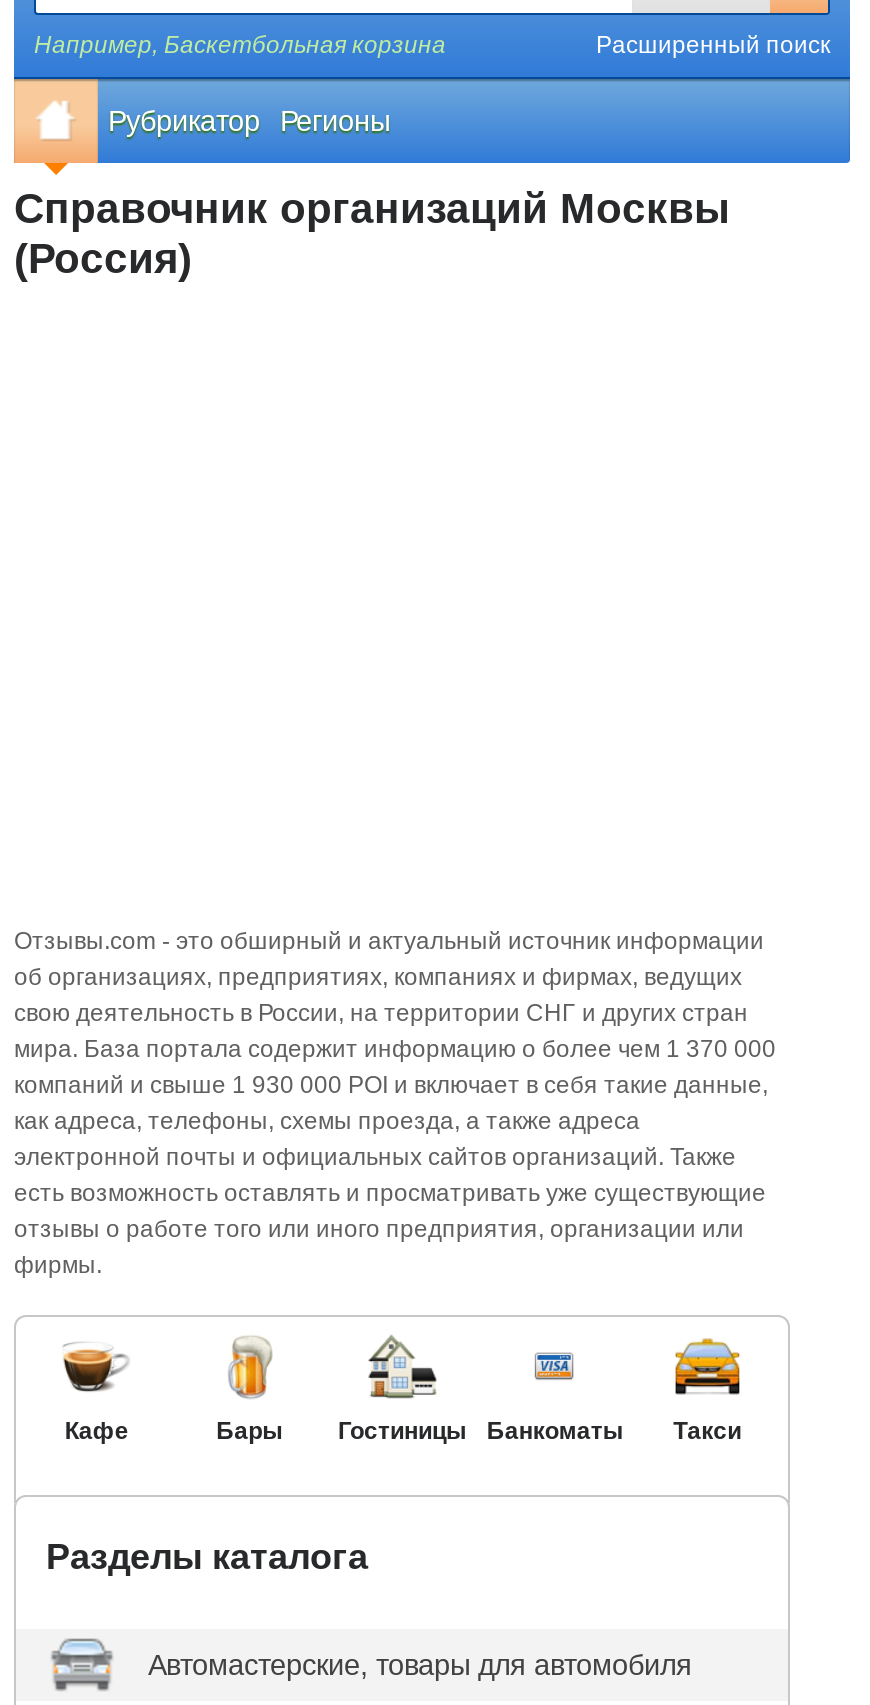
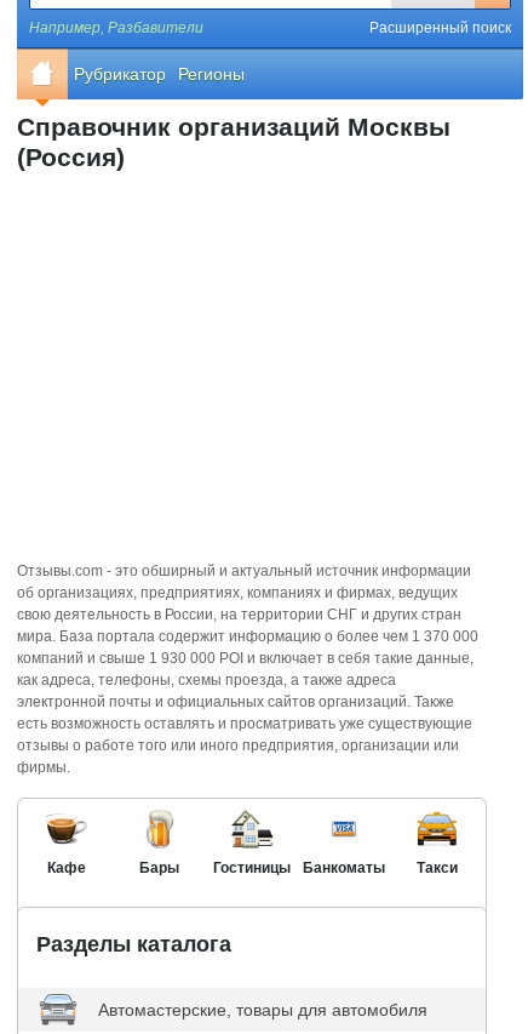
- Например, Баскетбольная корзина
+ Например, Разбавители
